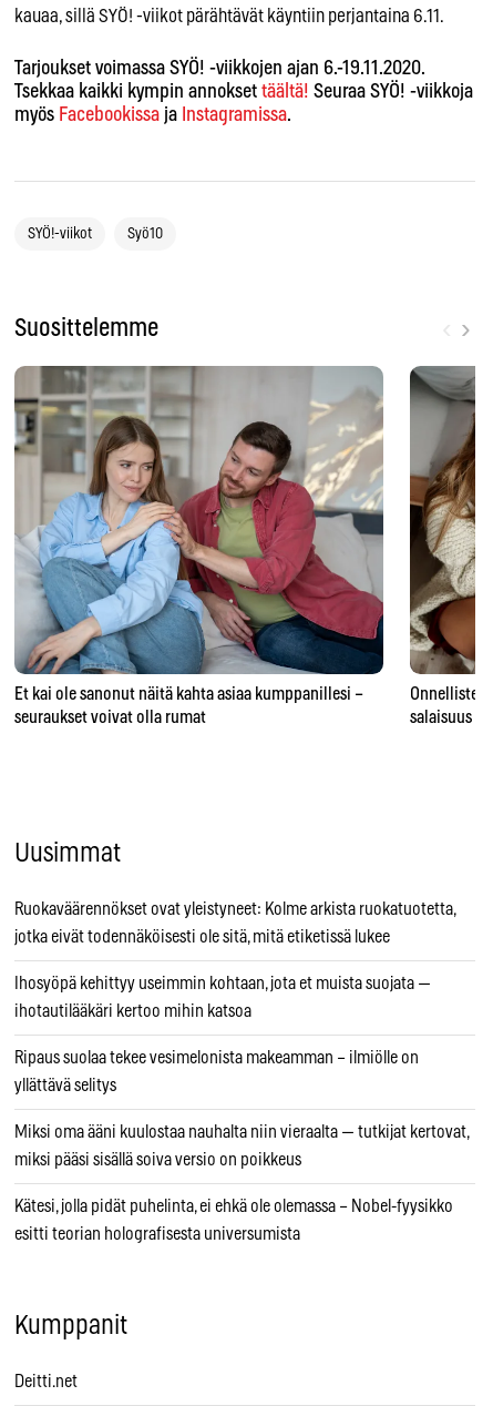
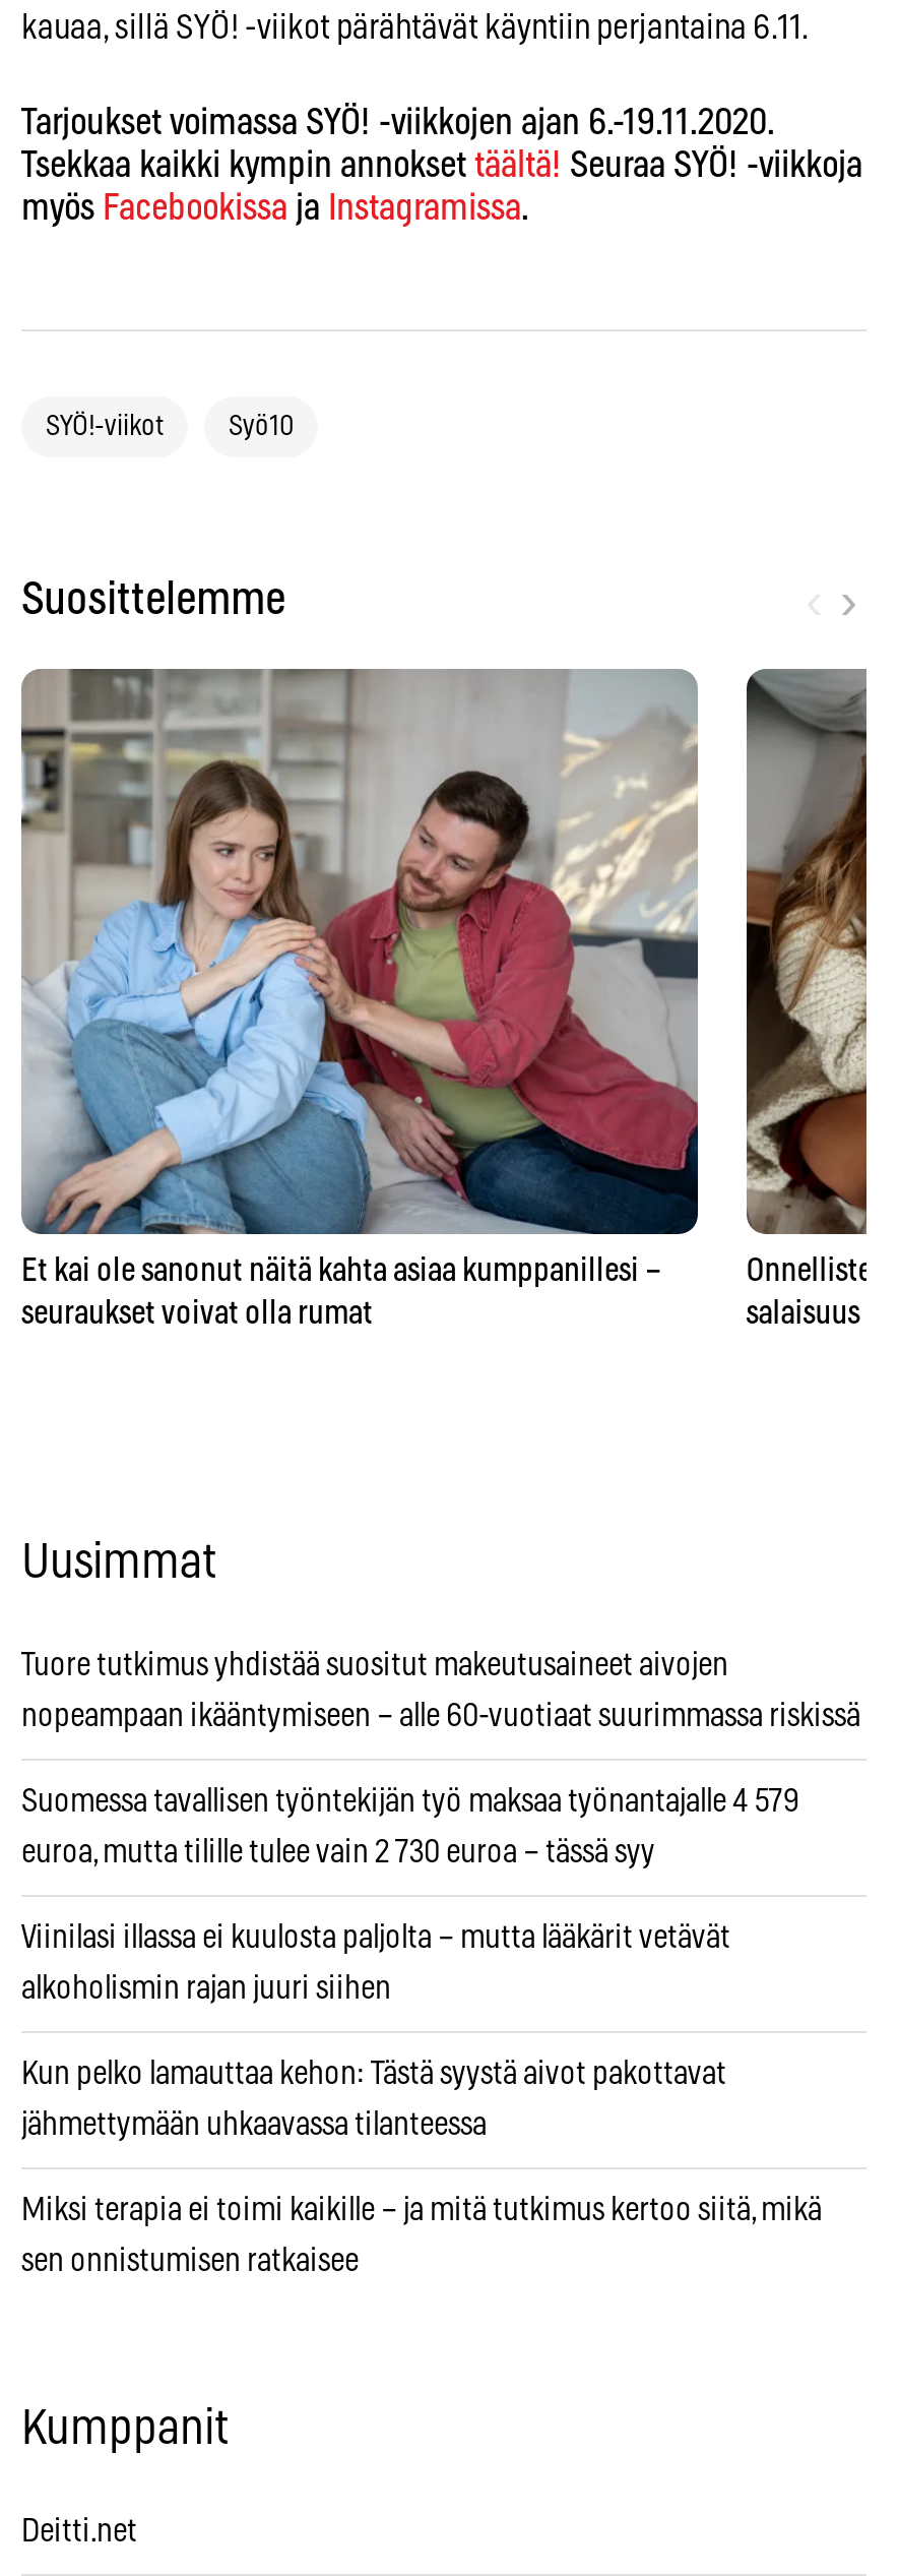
- Ruokaväärennökset ovat yleistyneet: Kolme arkista ruokatuotetta,
+ Tuore tutkimus yhdistää suositut makeutusaineet aivojen

- jotka eivät todennäköisesti ole sitä, mitä etiketissä lukee
+ nopeampaan ikääntymiseen – alle 60-vuotiaat suurimmassa riskissä

- Ihosyöpä kehittyy useimmin kohtaan, jota et muista suojata —
+ Suomessa tavallisen työntekijän työ maksaa työnantajalle 4 579

- ihotautilääkäri kertoo mihin katsoa
+ euroa, mutta tilille tulee vain 2 730 euroa – tässä syy

- Ripaus suolaa tekee vesimelonista makeamman – ilmiölle on
+ Viinilasi illassa ei kuulosta paljolta – mutta lääkärit vetävät

- yllättävä selitys
+ alkoholismin rajan juuri siihen

- Miksi oma ääni kuulostaa nauhalta niin vieraalta — tutkijat kertovat,
+ Kun pelko lamauttaa kehon: Tästä syystä aivot pakottavat

- miksi pääsi sisällä soiva versio on poikkeus
+ jähmettymään uhkaavassa tilanteessa

- Kätesi, jolla pidät puhelinta, ei ehkä ole olemassa – Nobel-fyysikko
+ Miksi terapia ei toimi kaikille – ja mitä tutkimus kertoo siitä, mikä

- esitti teorian holografisesta universumista
+ sen onnistumisen ratkaisee
